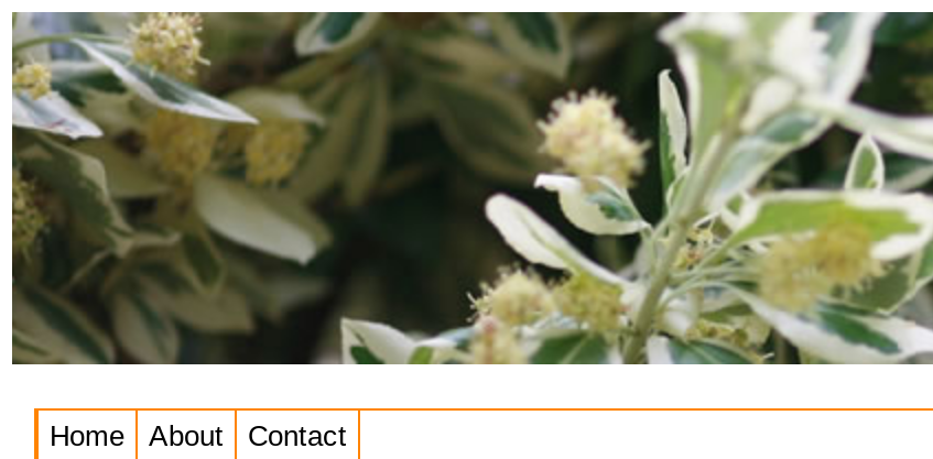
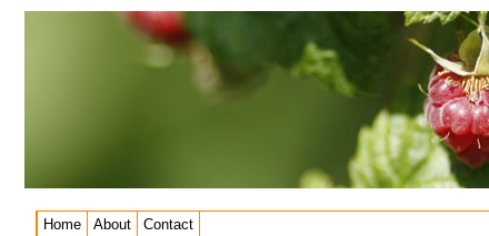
- [image]
+ [image]
